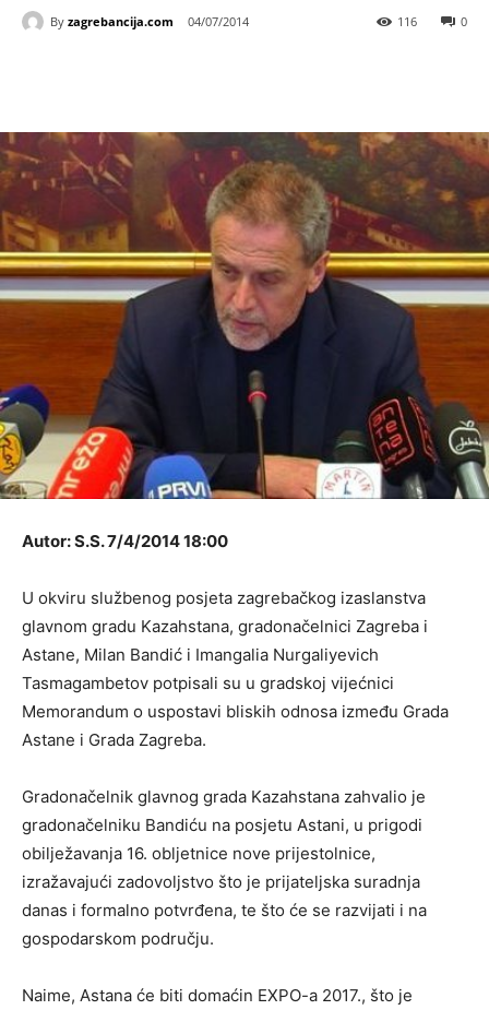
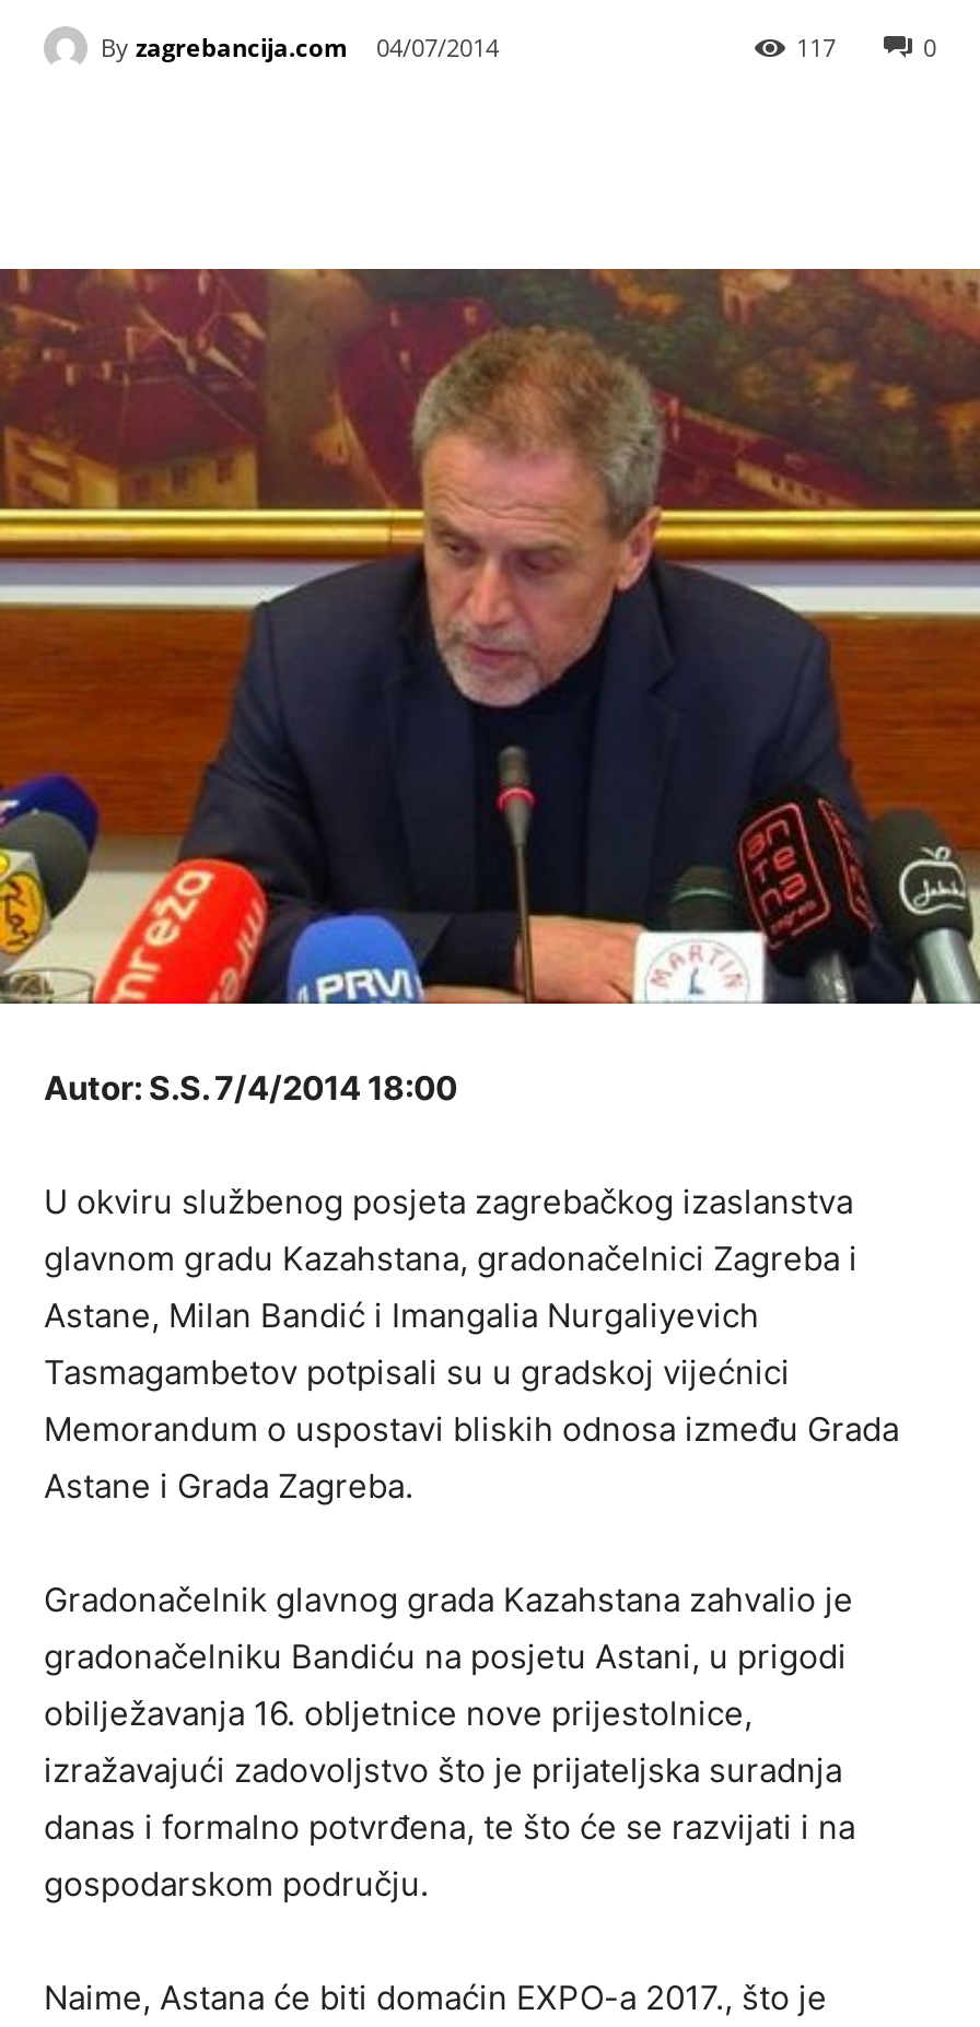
- 116
+ 117
